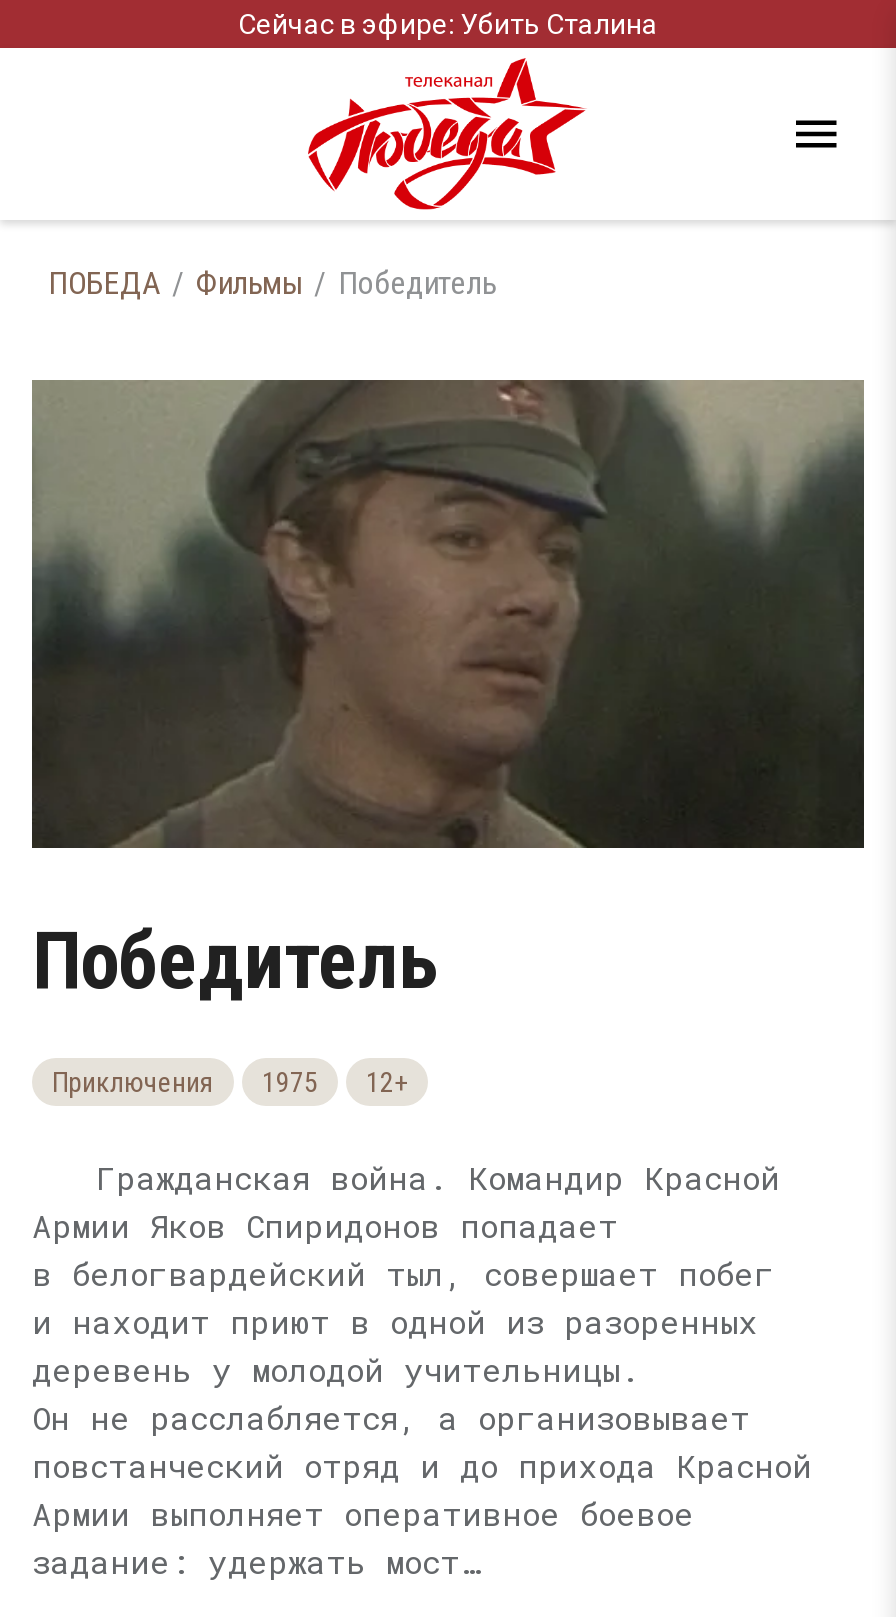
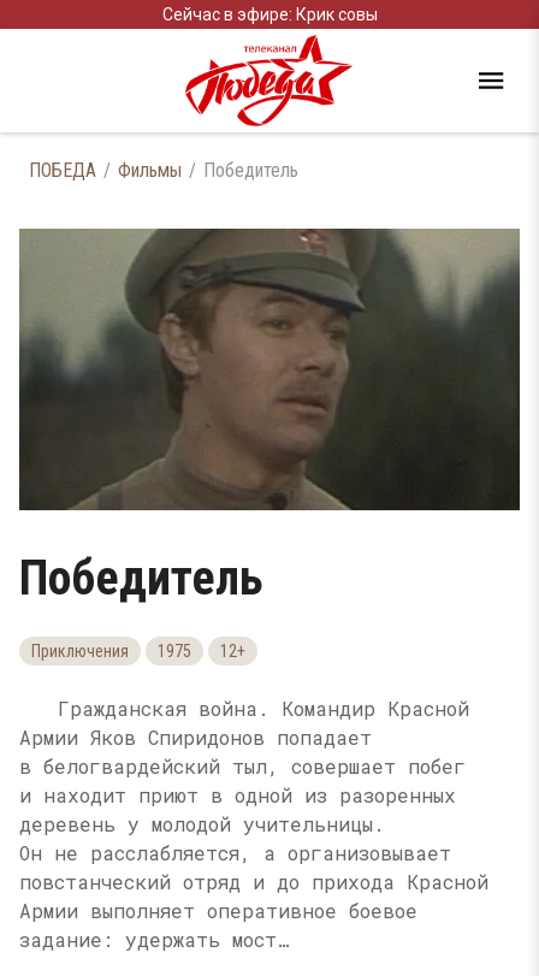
- Сейчас в эфире: Убить Сталина
+ Сейчас в эфире: Крик совы
